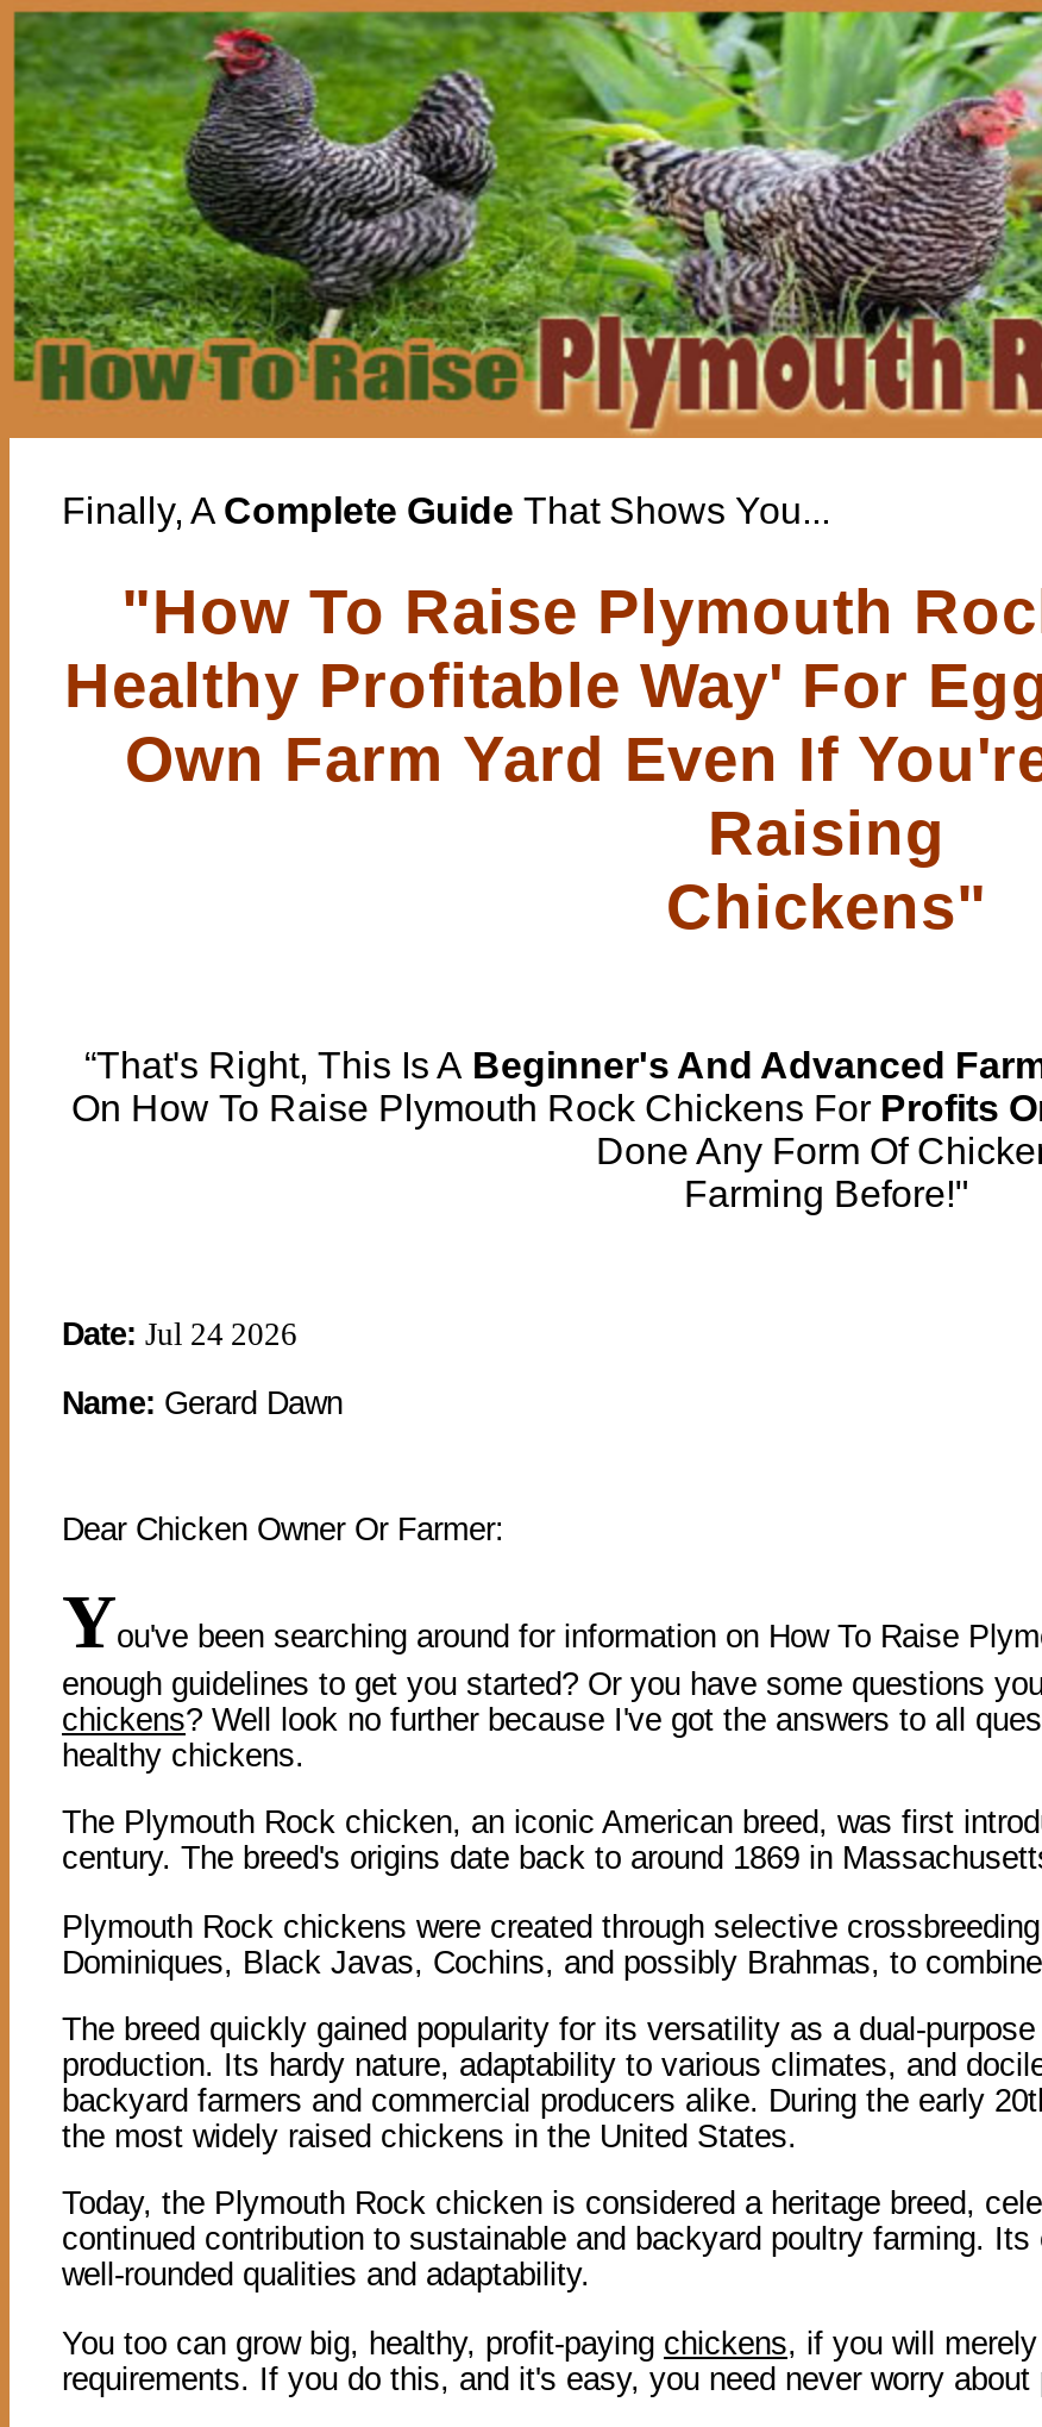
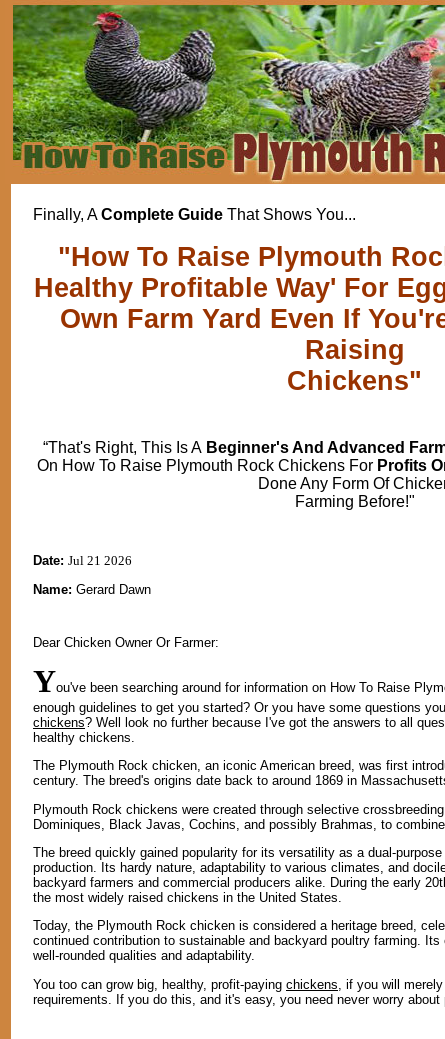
- Date: Jul 24 2026
+ Date: Jul 21 2026
